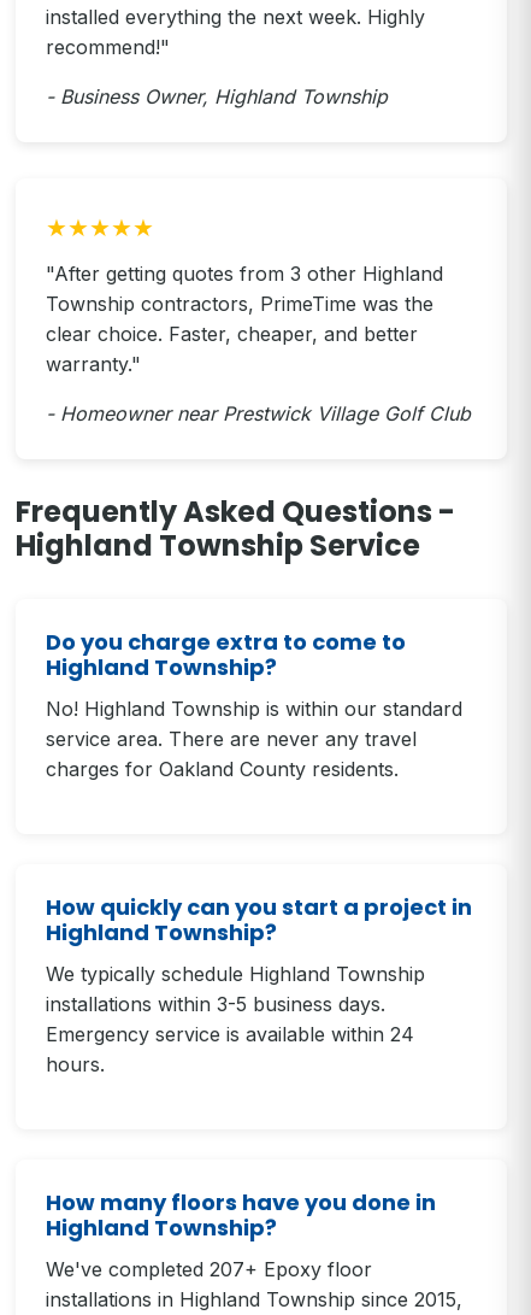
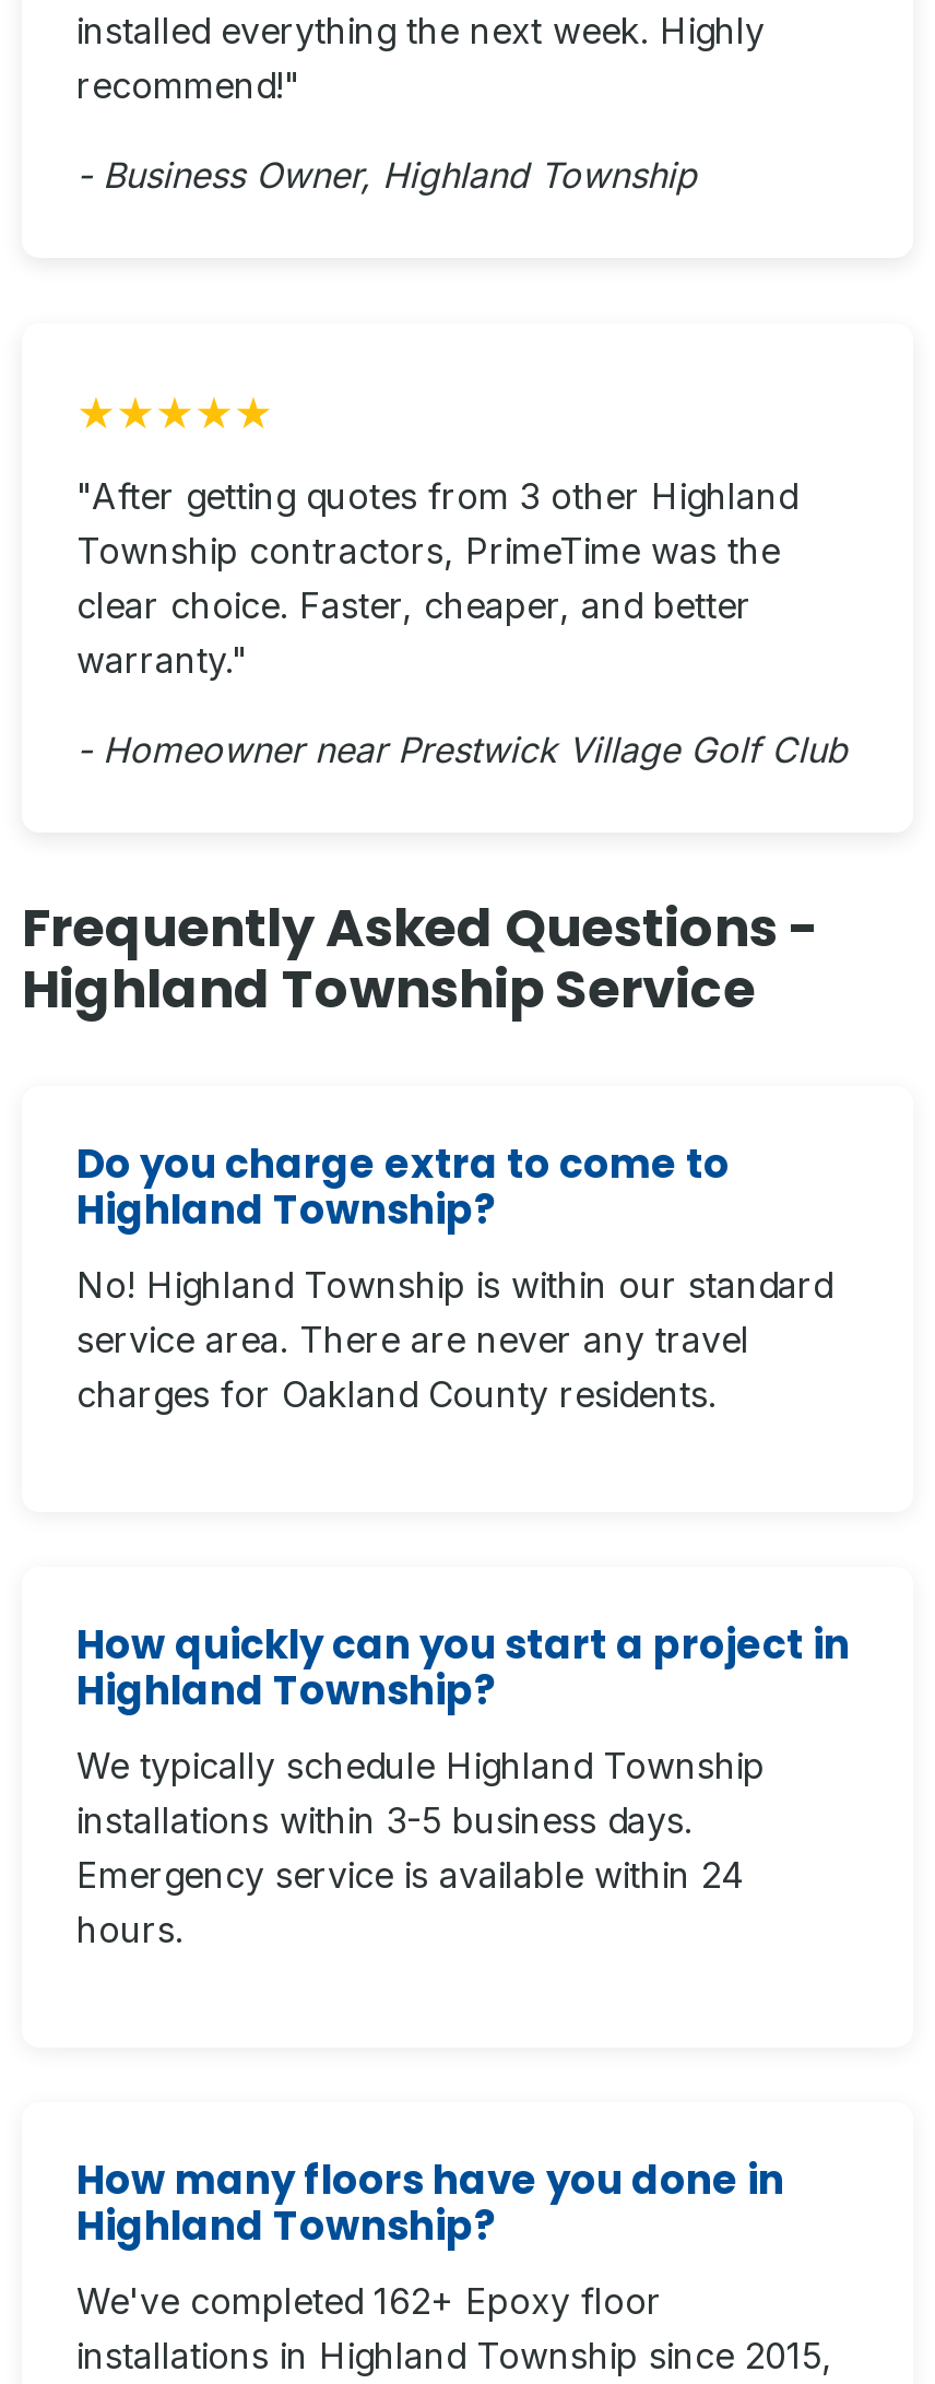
- We've completed 207+ Epoxy floor
+ We've completed 162+ Epoxy floor
